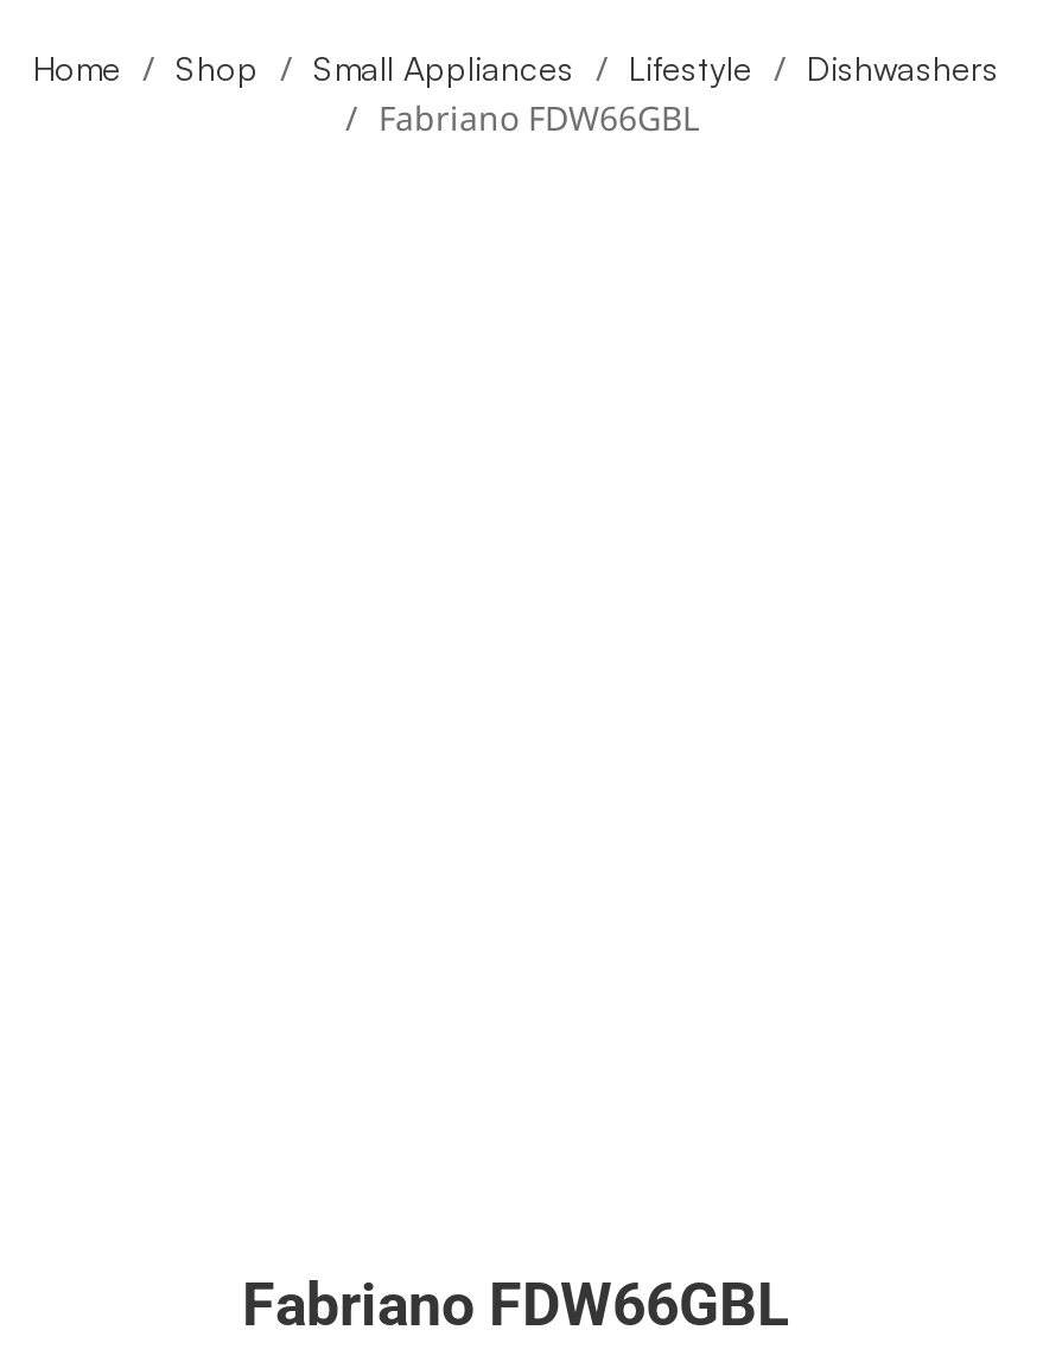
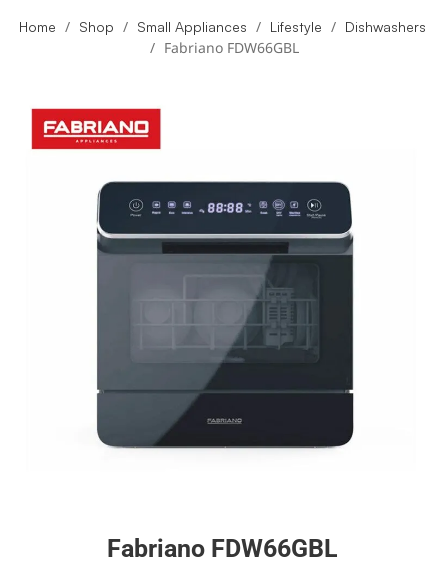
+ [image]

+ [image]
